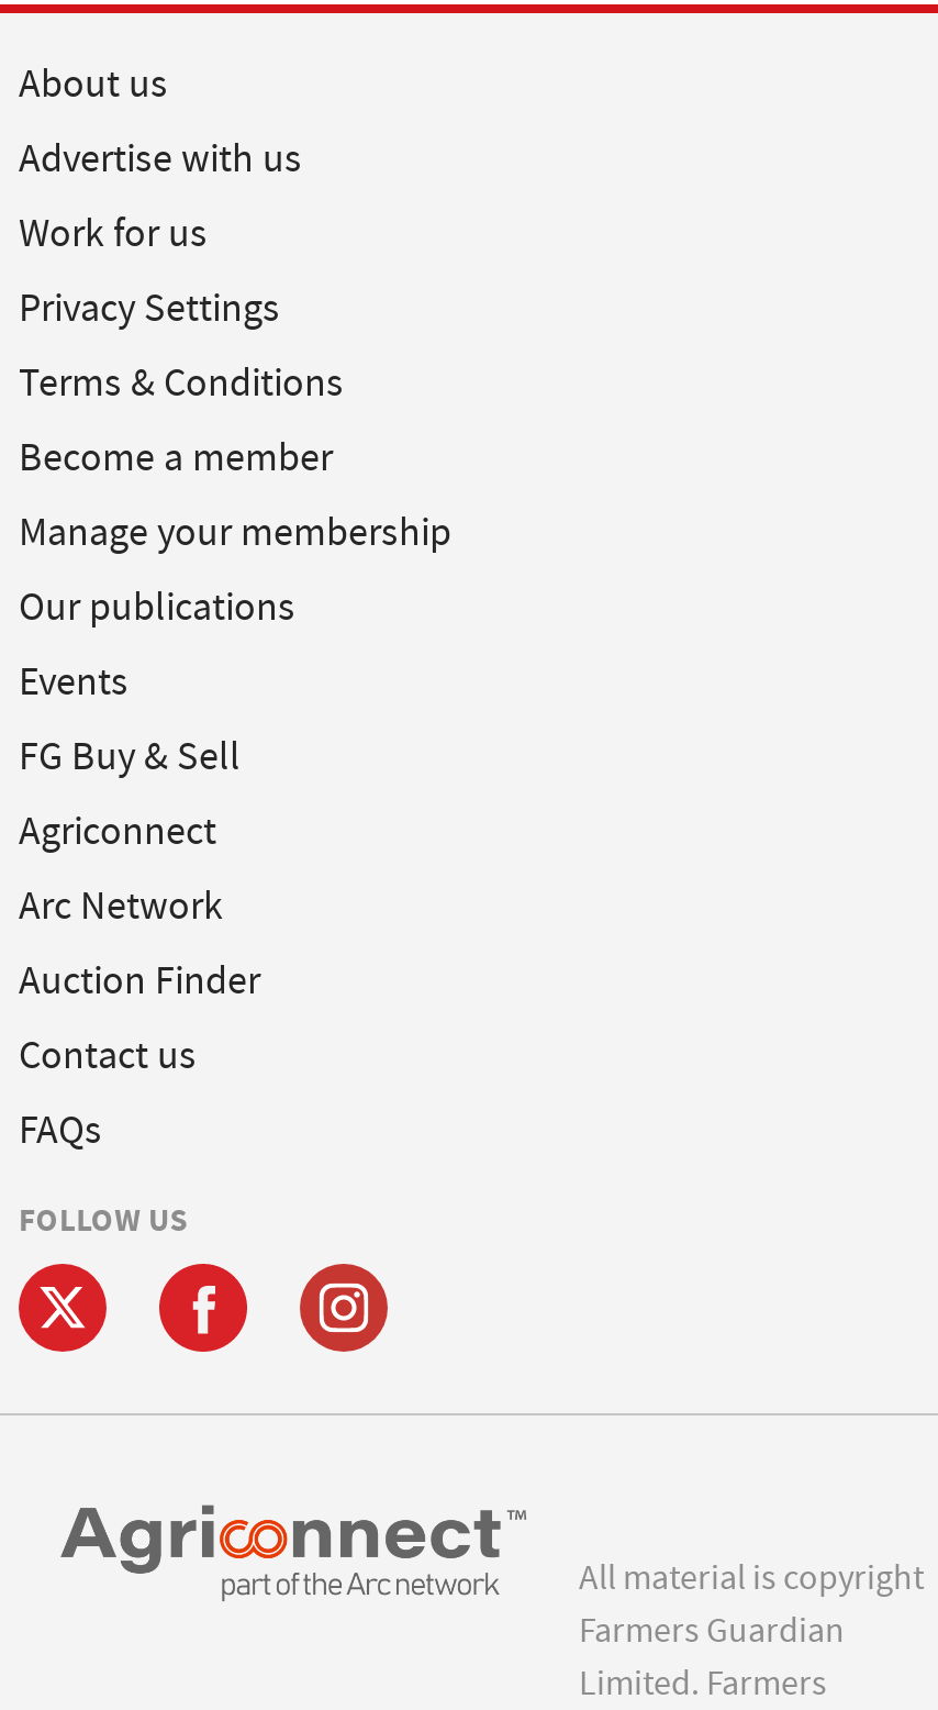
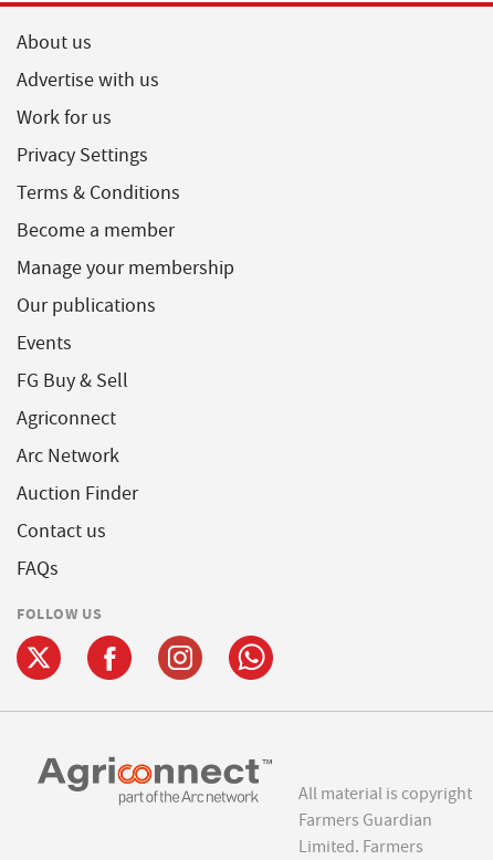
+ [image]
